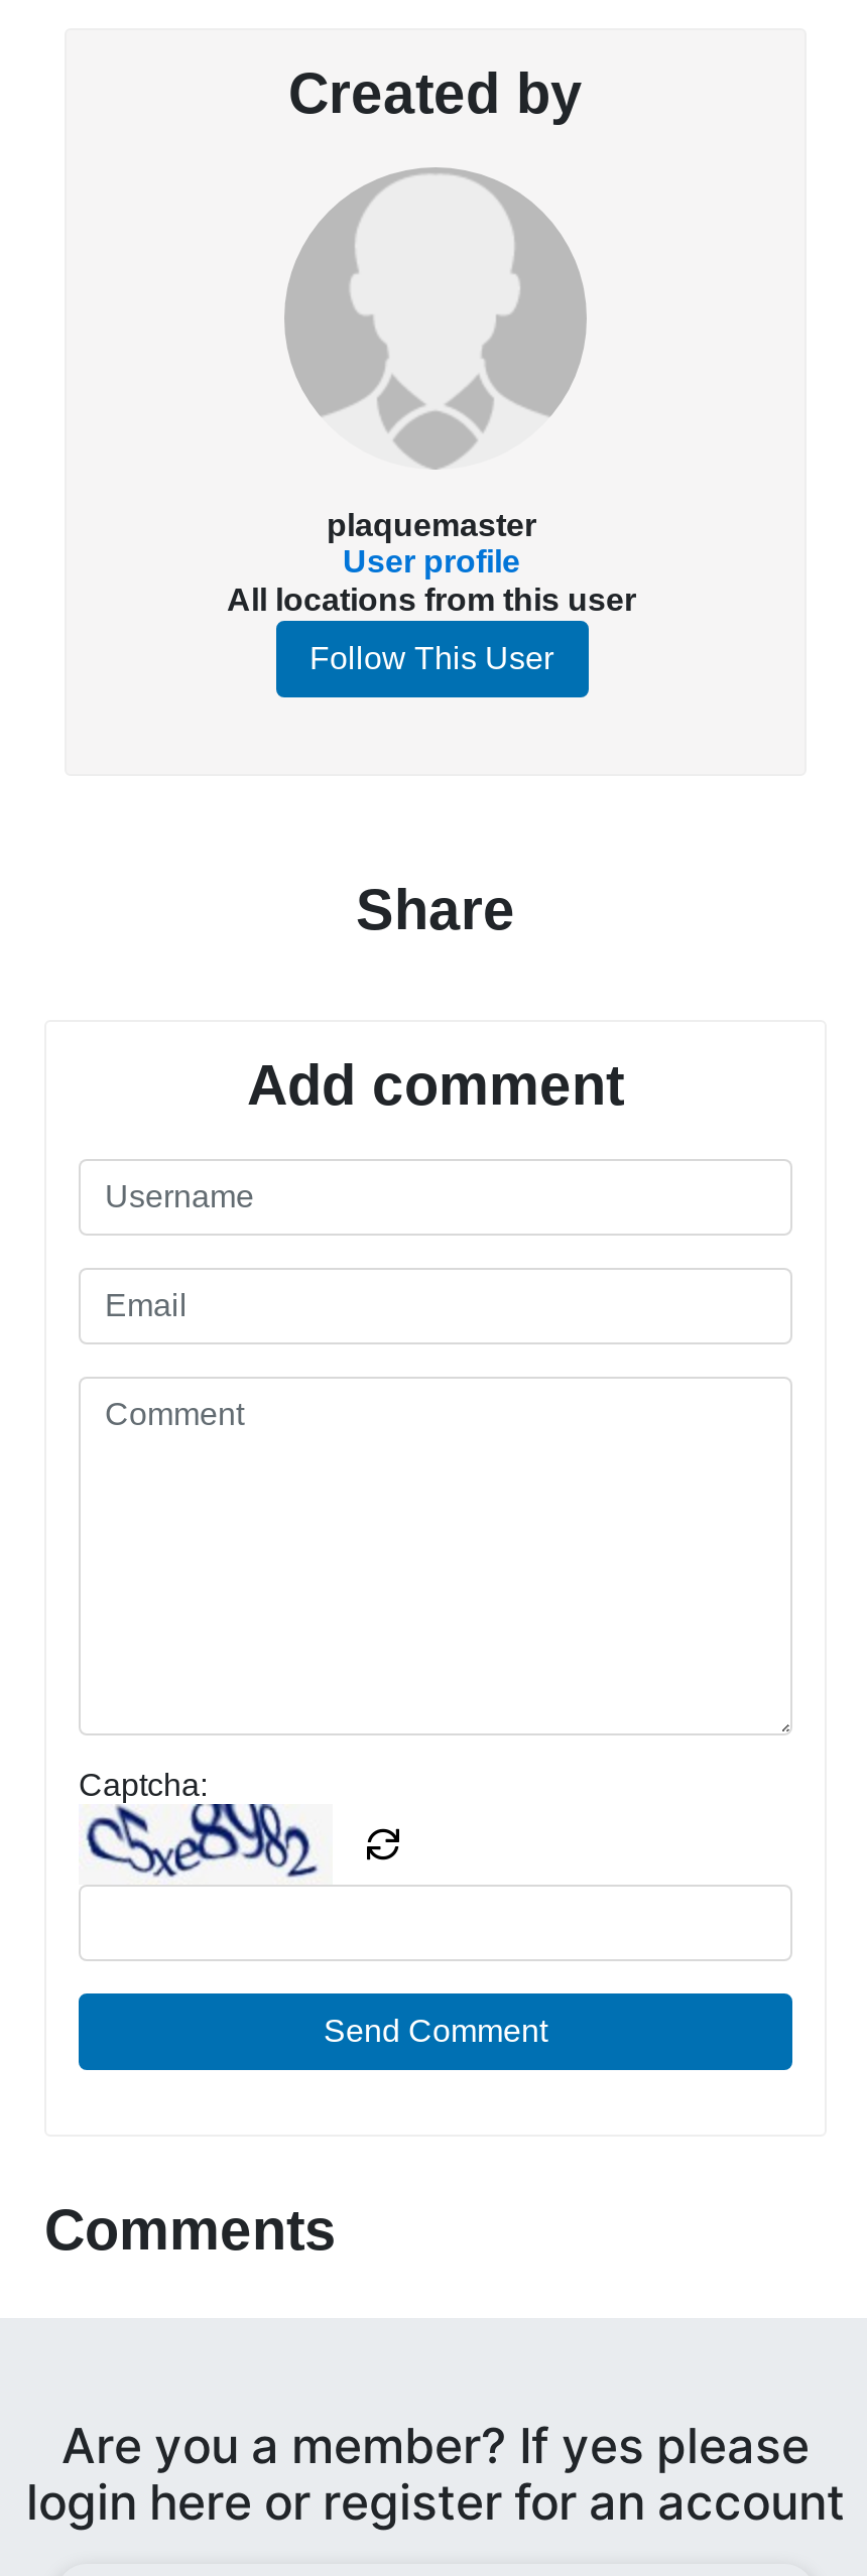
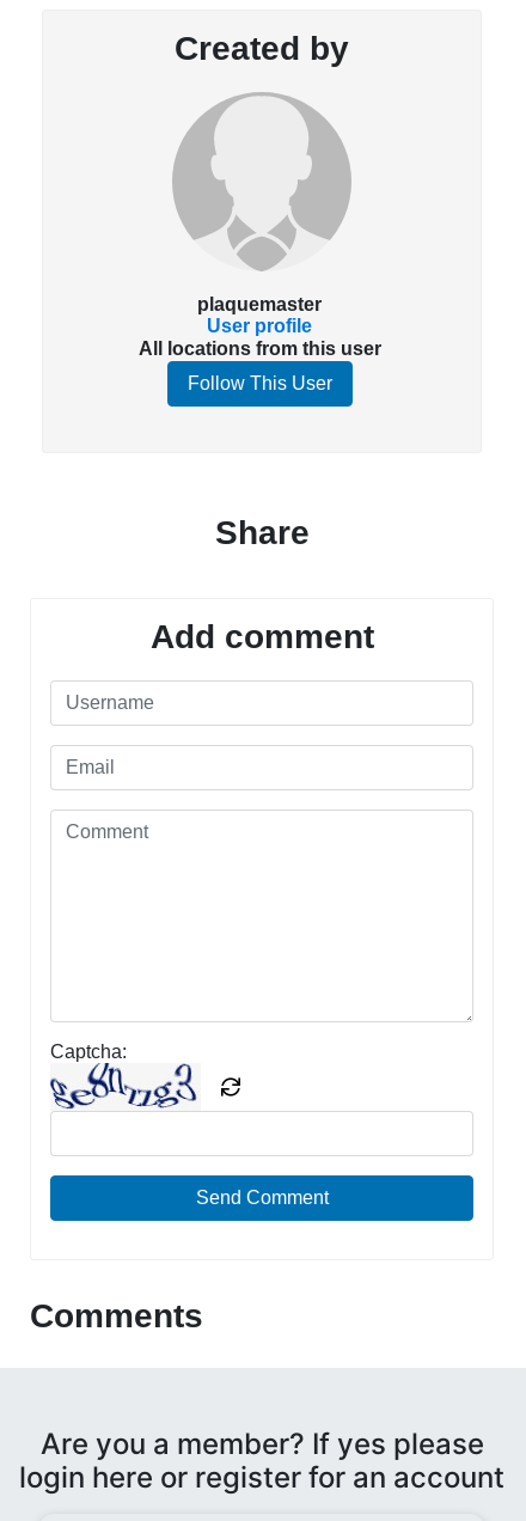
- [image]
+ [image]
